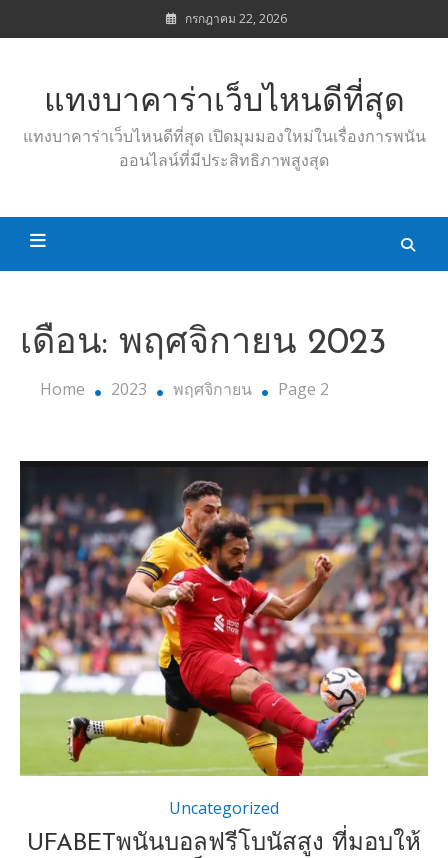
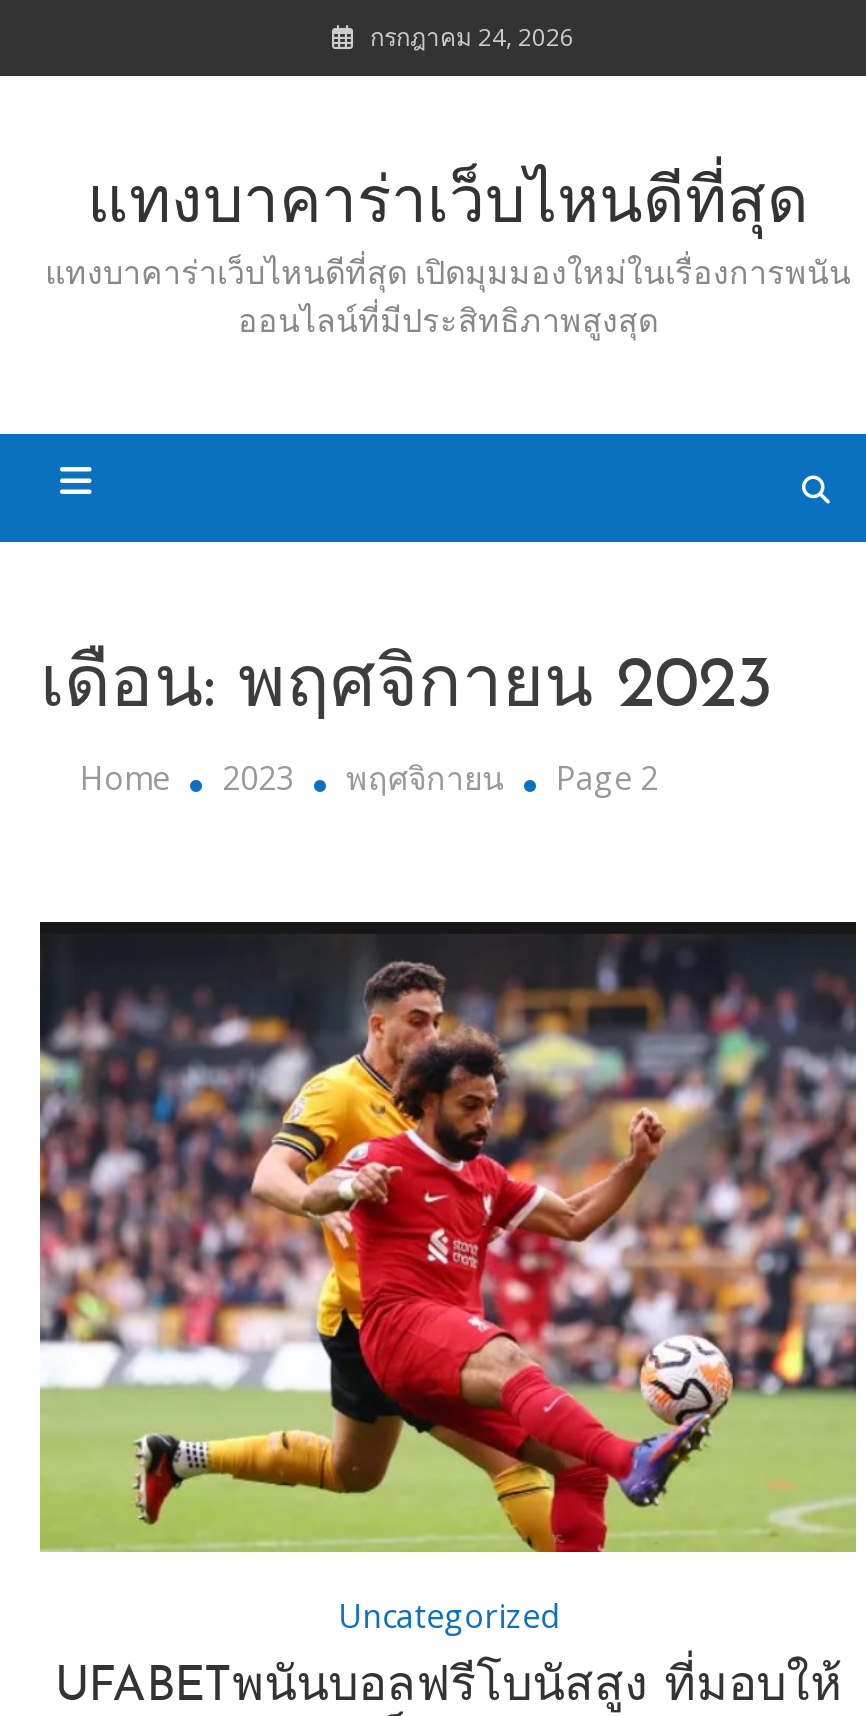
- กรกฎาคม 22, 2026
+ กรกฎาคม 24, 2026
